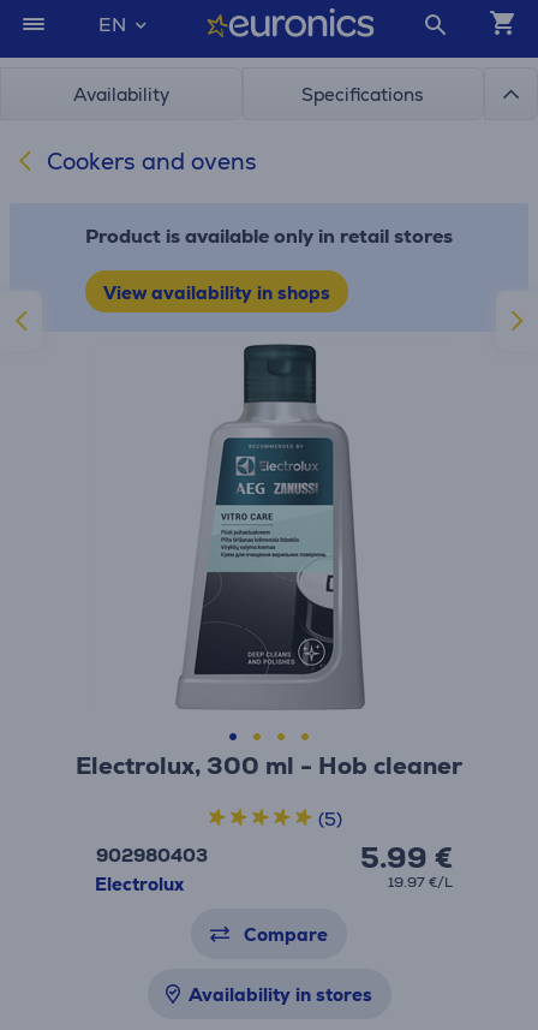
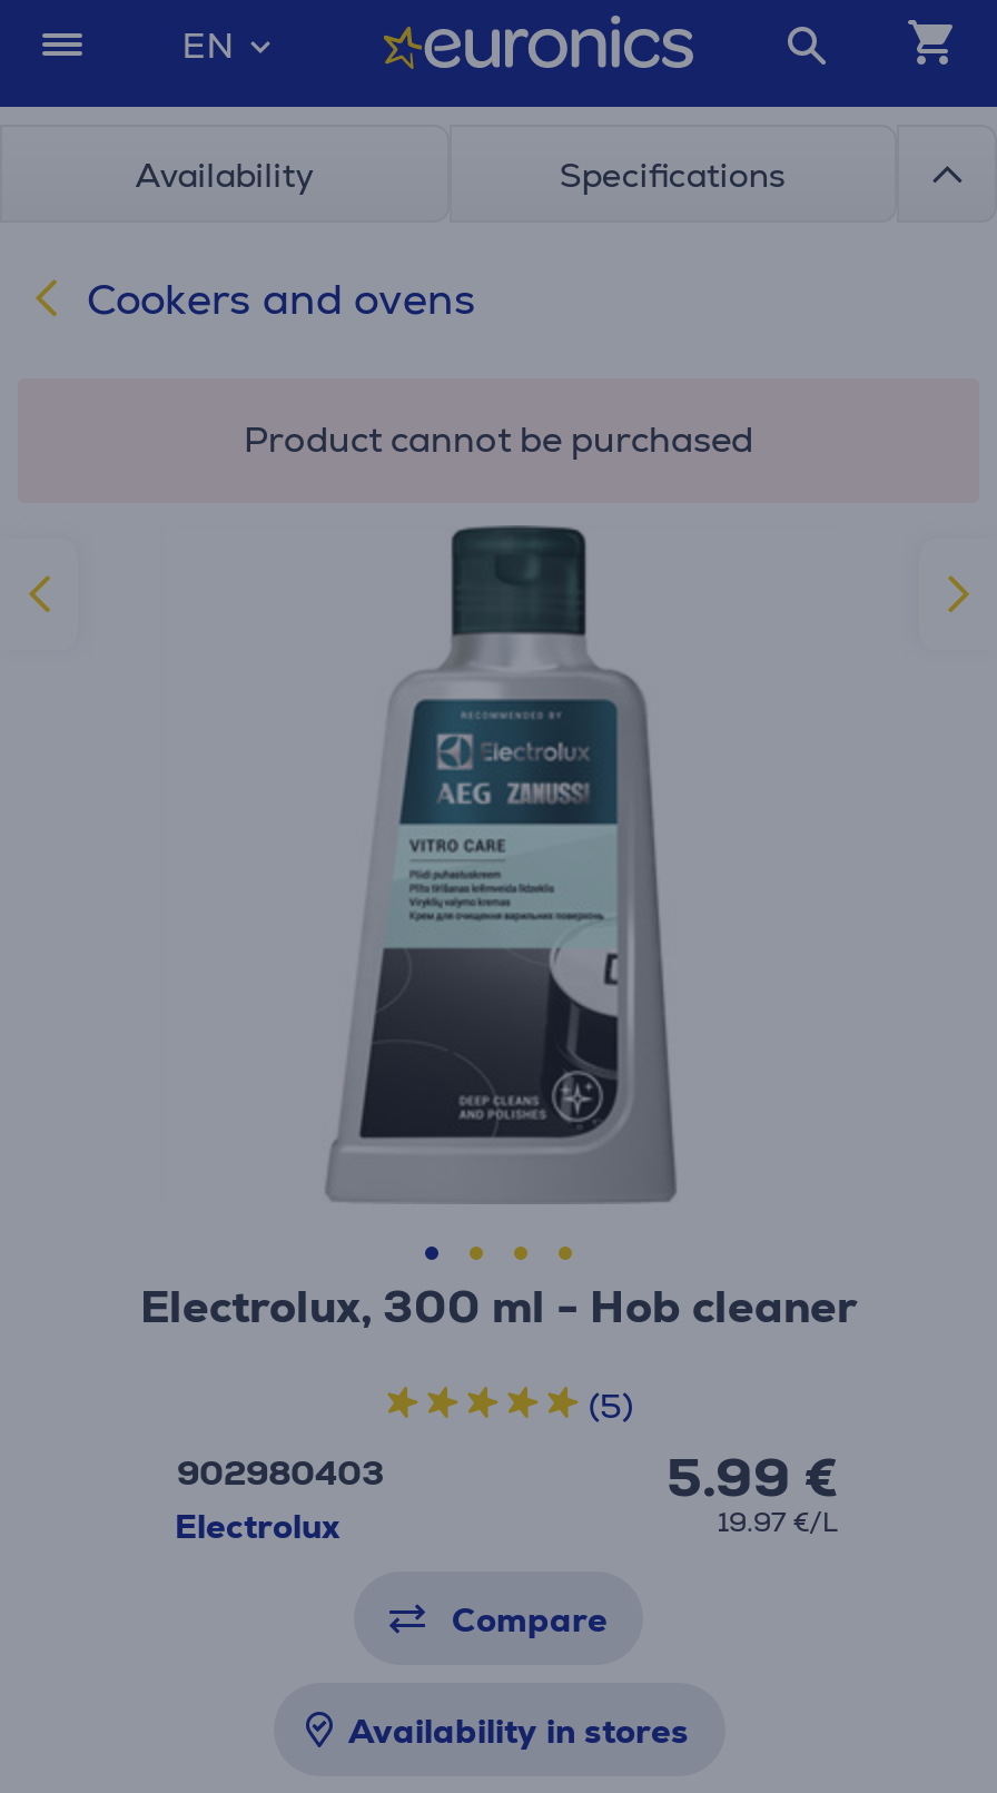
- Product is available only in retail stores
- View availability in shops
+ Product cannot be purchased
